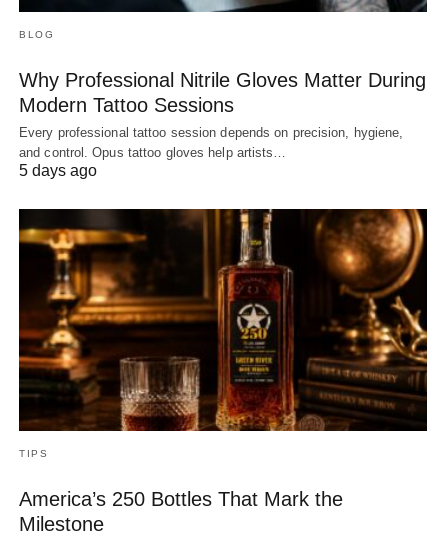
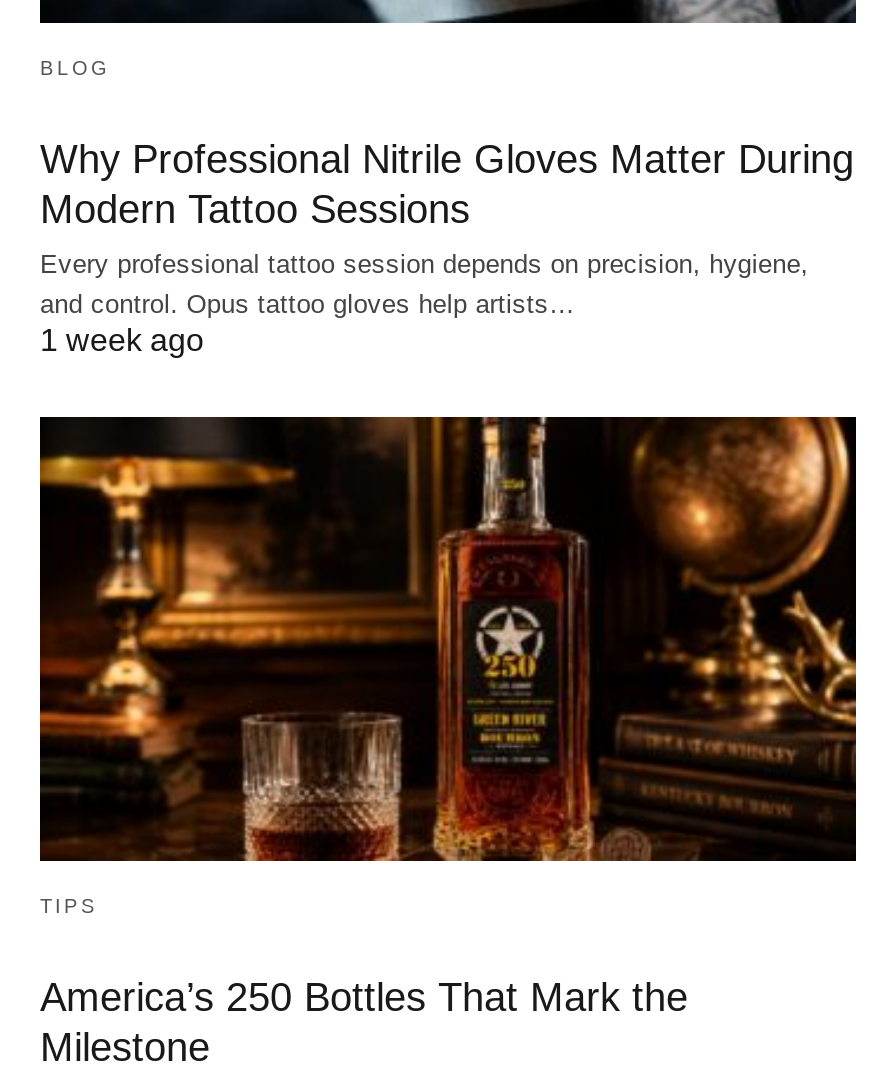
- 5 days ago
+ 1 week ago
